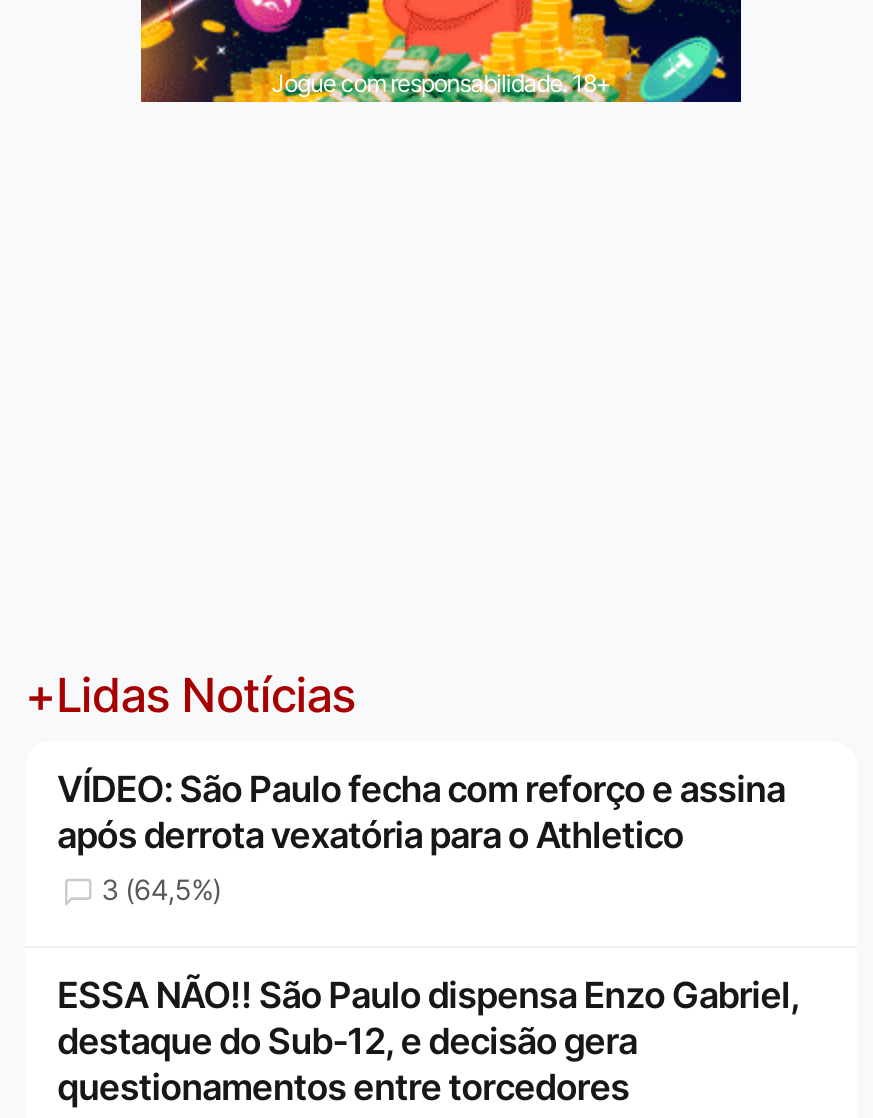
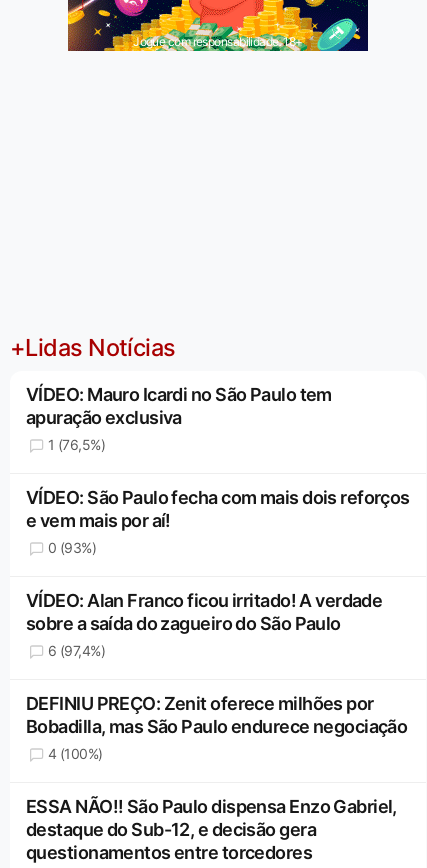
- VÍDEO: São Paulo fecha com reforço e assina
- após derrota vexatória para o Athletico
- 3 (64,5%)
+ VÍDEO: Mauro Icardi no São Paulo tem
+ apuração exclusiva
+ 1 (76,5%)
+ VÍDEO: São Paulo fecha com mais dois reforços
+ e vem mais por aí!
+ 0 (93%)
+ VÍDEO: Alan Franco ficou irritado! A verdade
+ sobre a saída do zagueiro do São Paulo
+ 6 (97,4%)
+ DEFINIU PREÇO: Zenit oferece milhões por
+ Bobadilla, mas São Paulo endurece negociação
+ 4 (100%)
